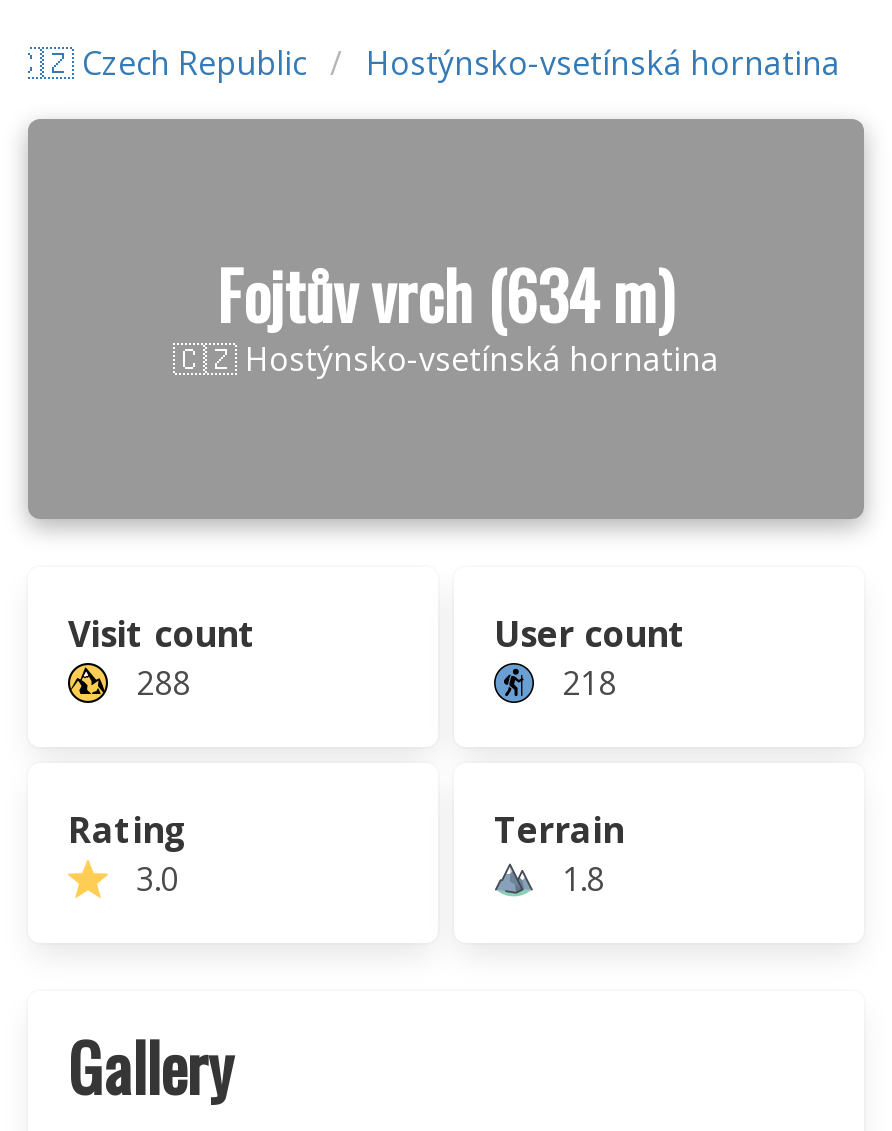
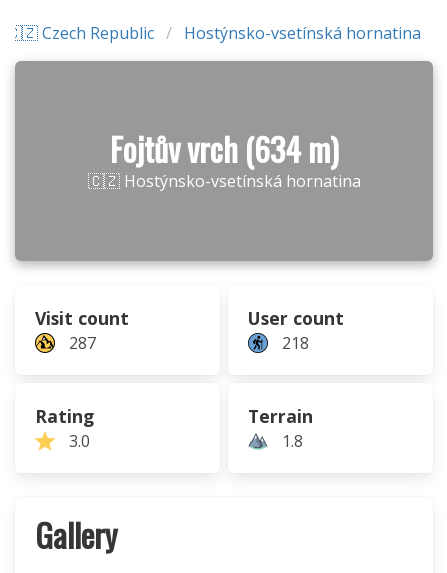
- 288
+ 287
